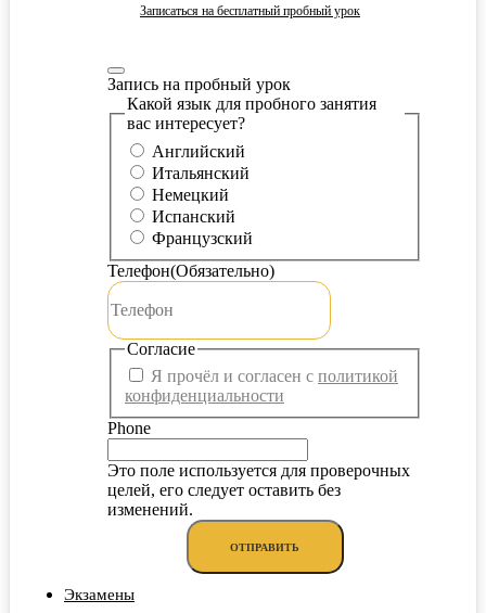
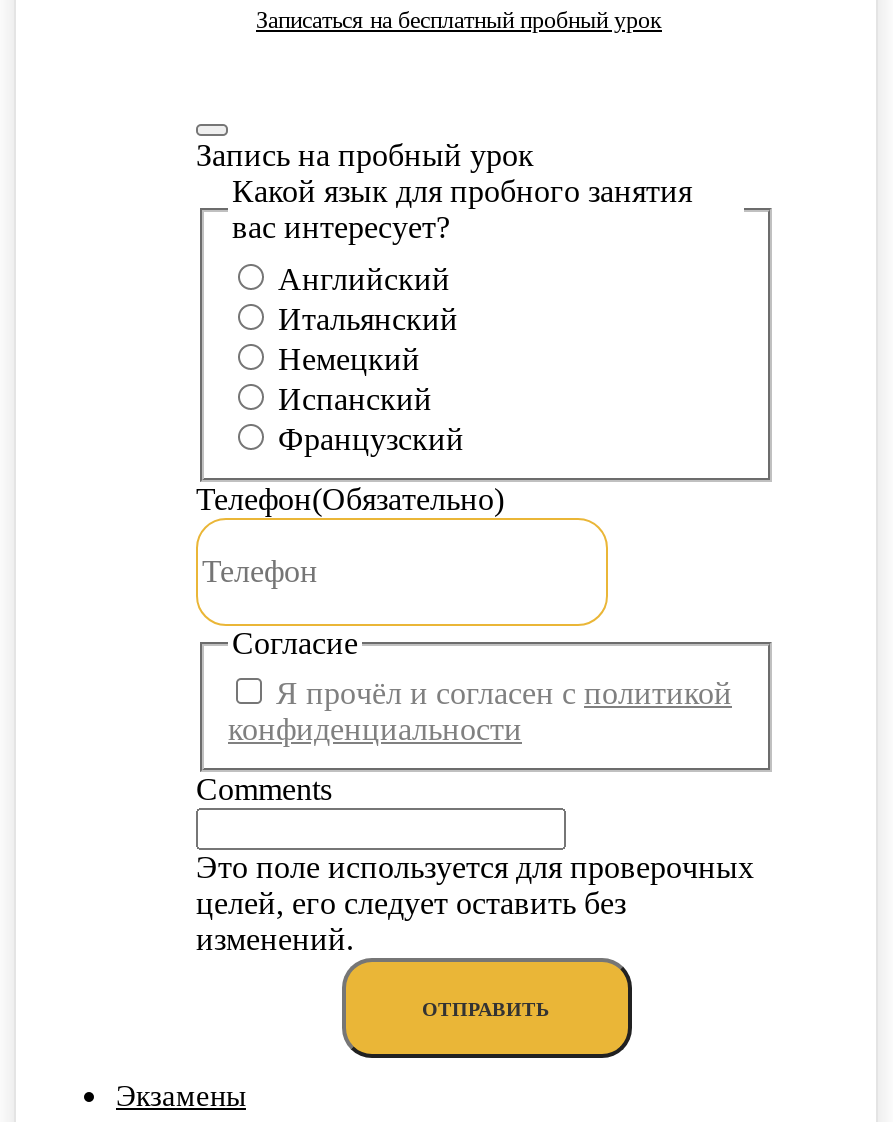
- Phone
+ Comments
